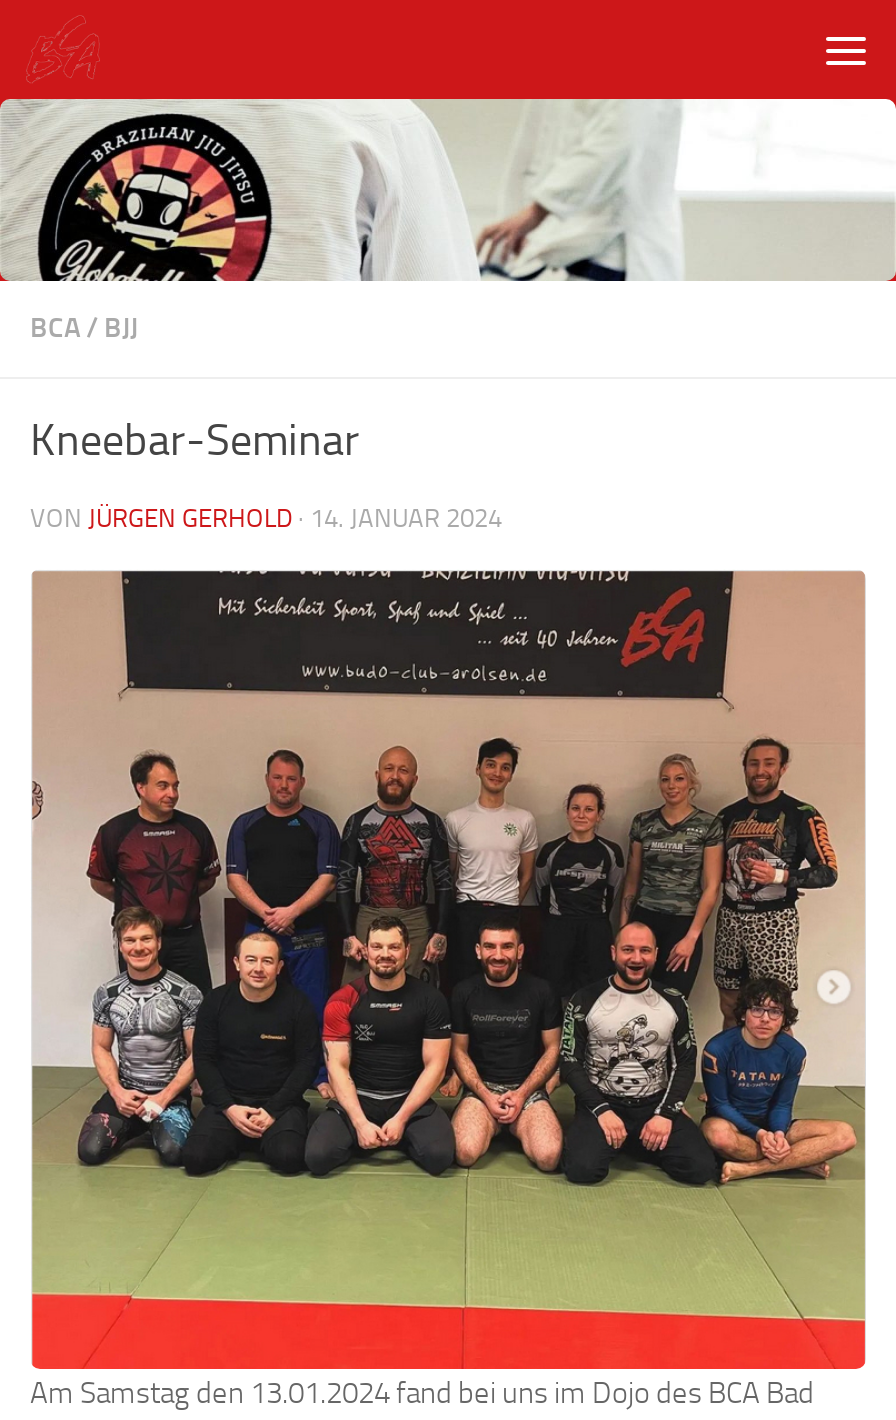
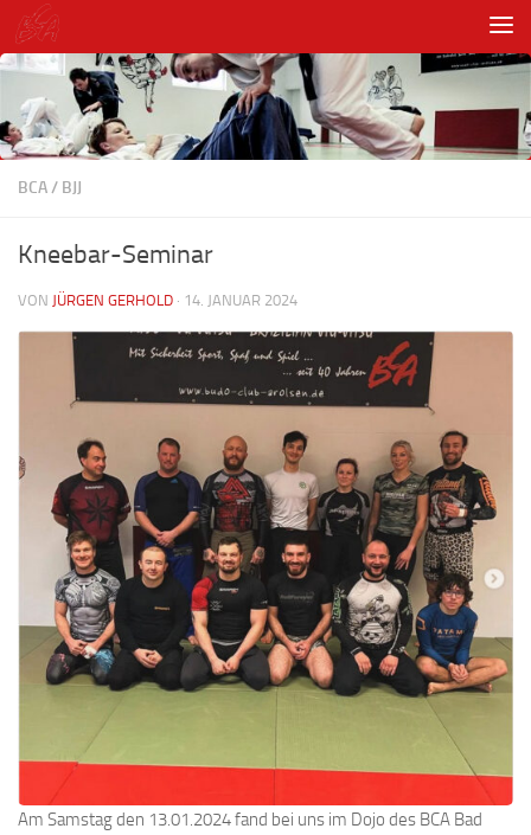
- [image]
+ [image]
